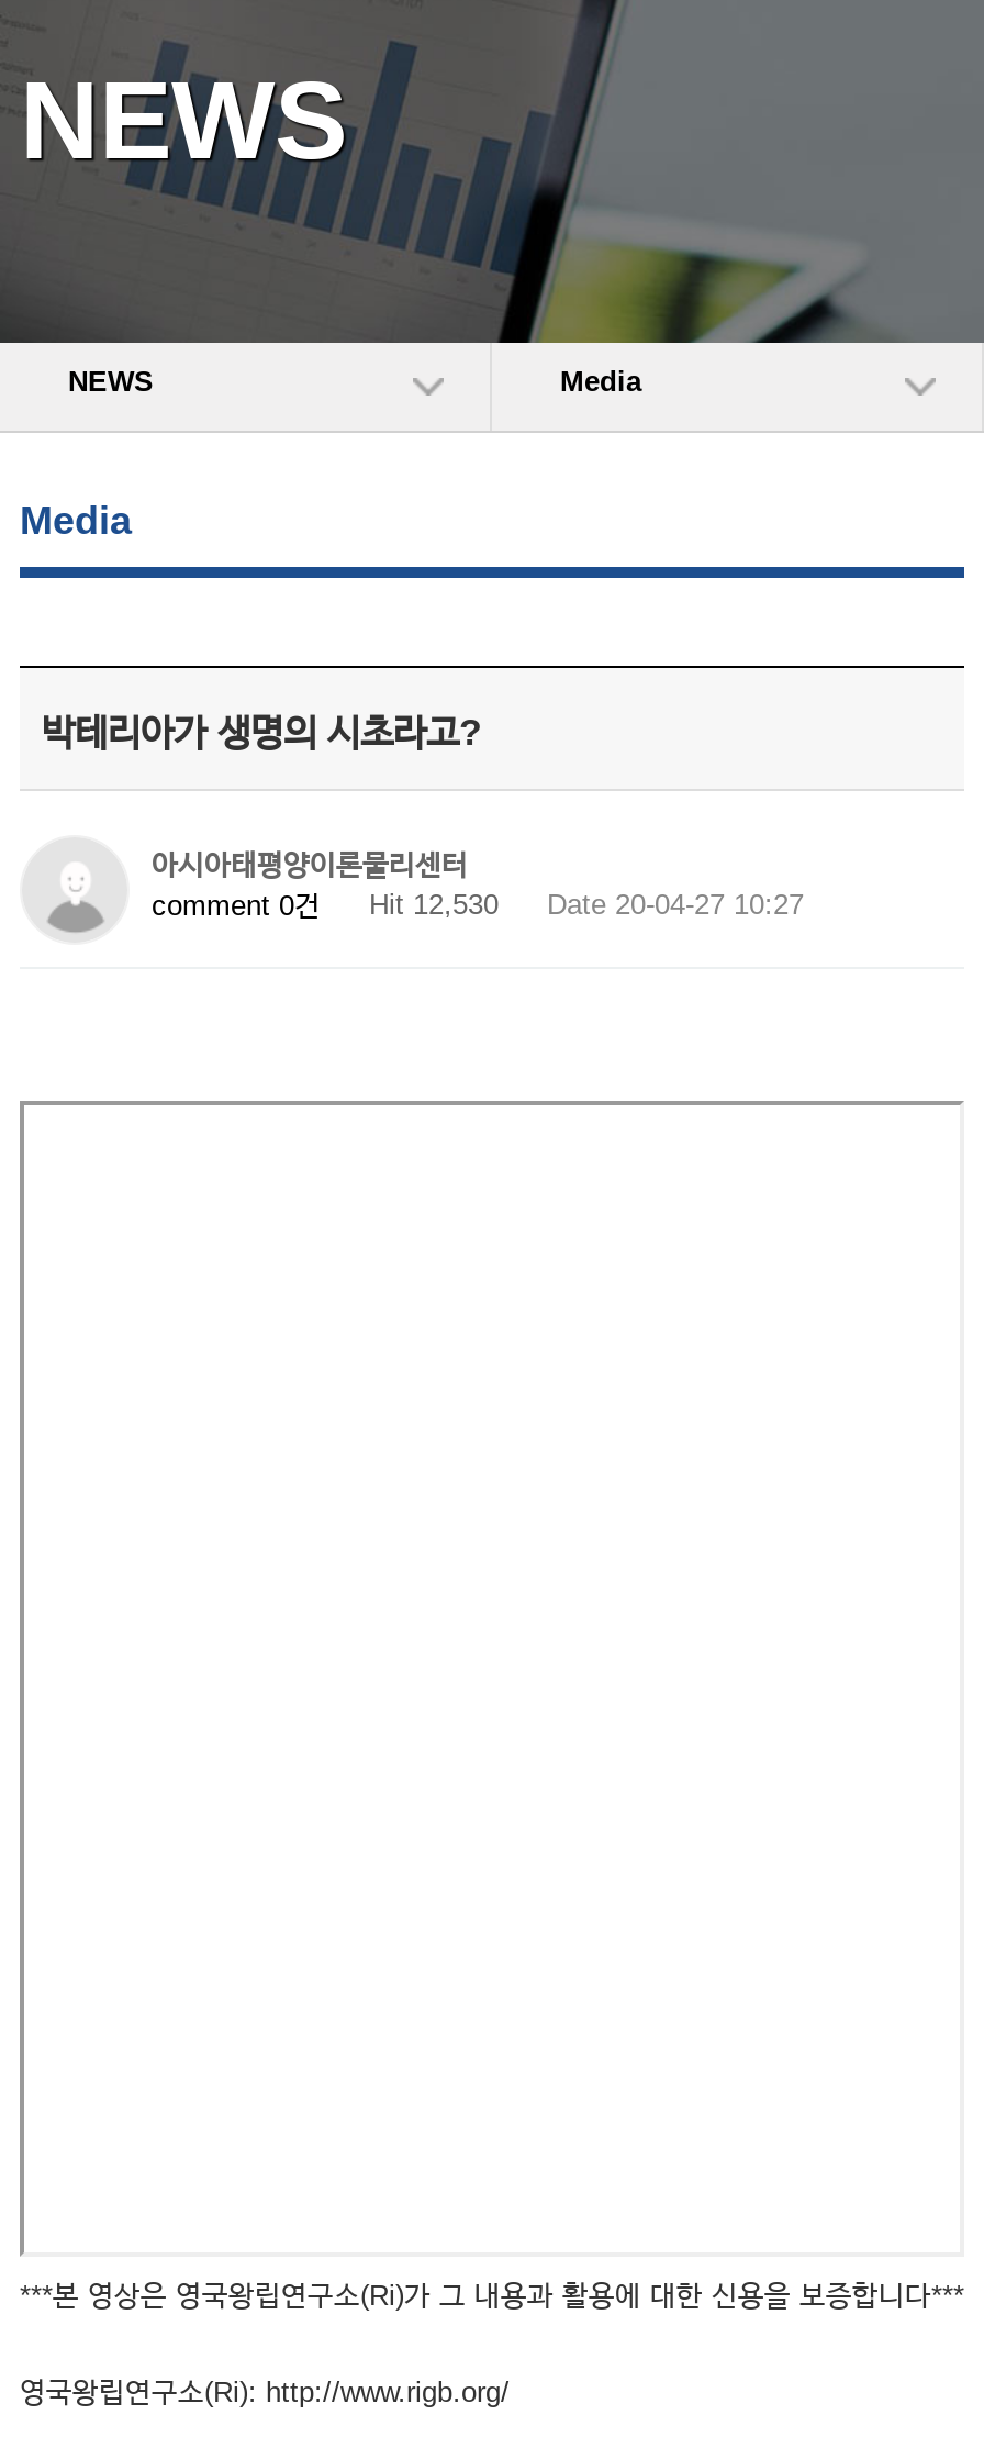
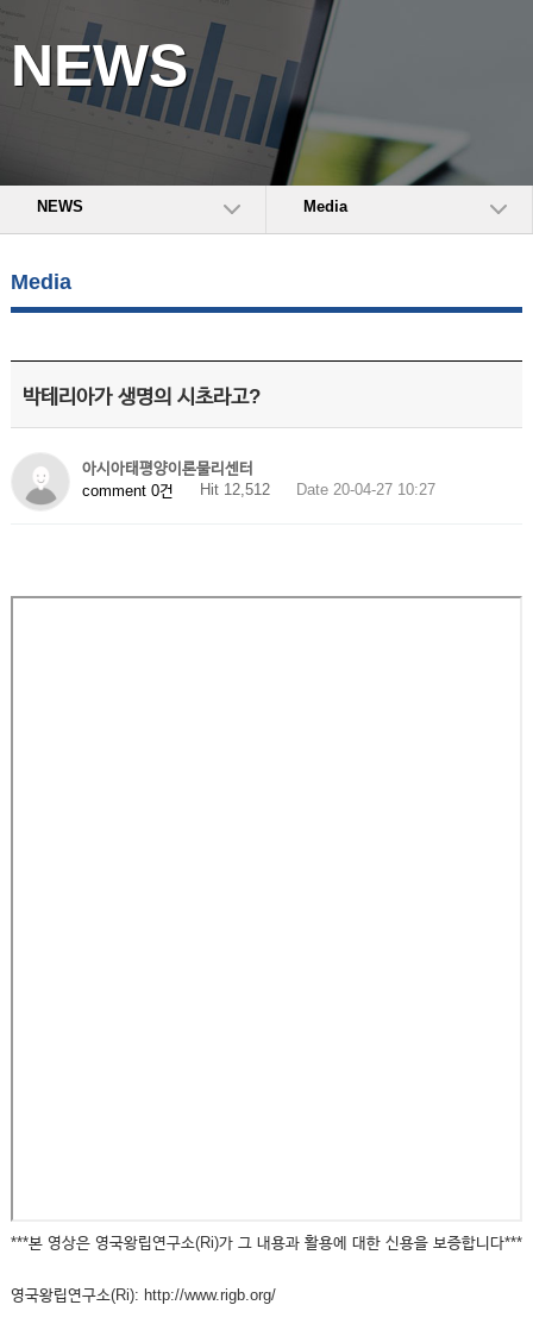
- comment 0건 Hit 12,530 Date 20-04-27 10:27
+ comment 0건 Hit 12,512 Date 20-04-27 10:27
